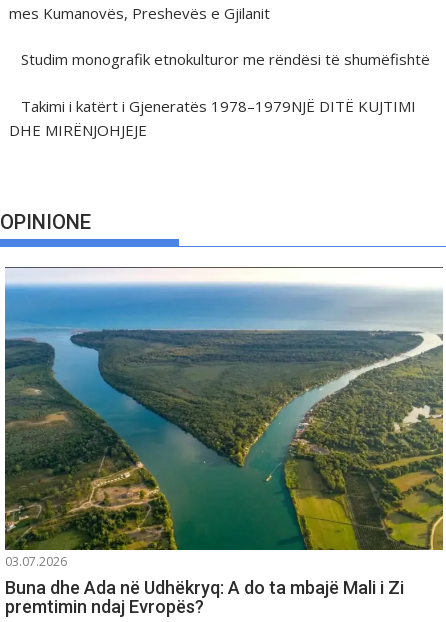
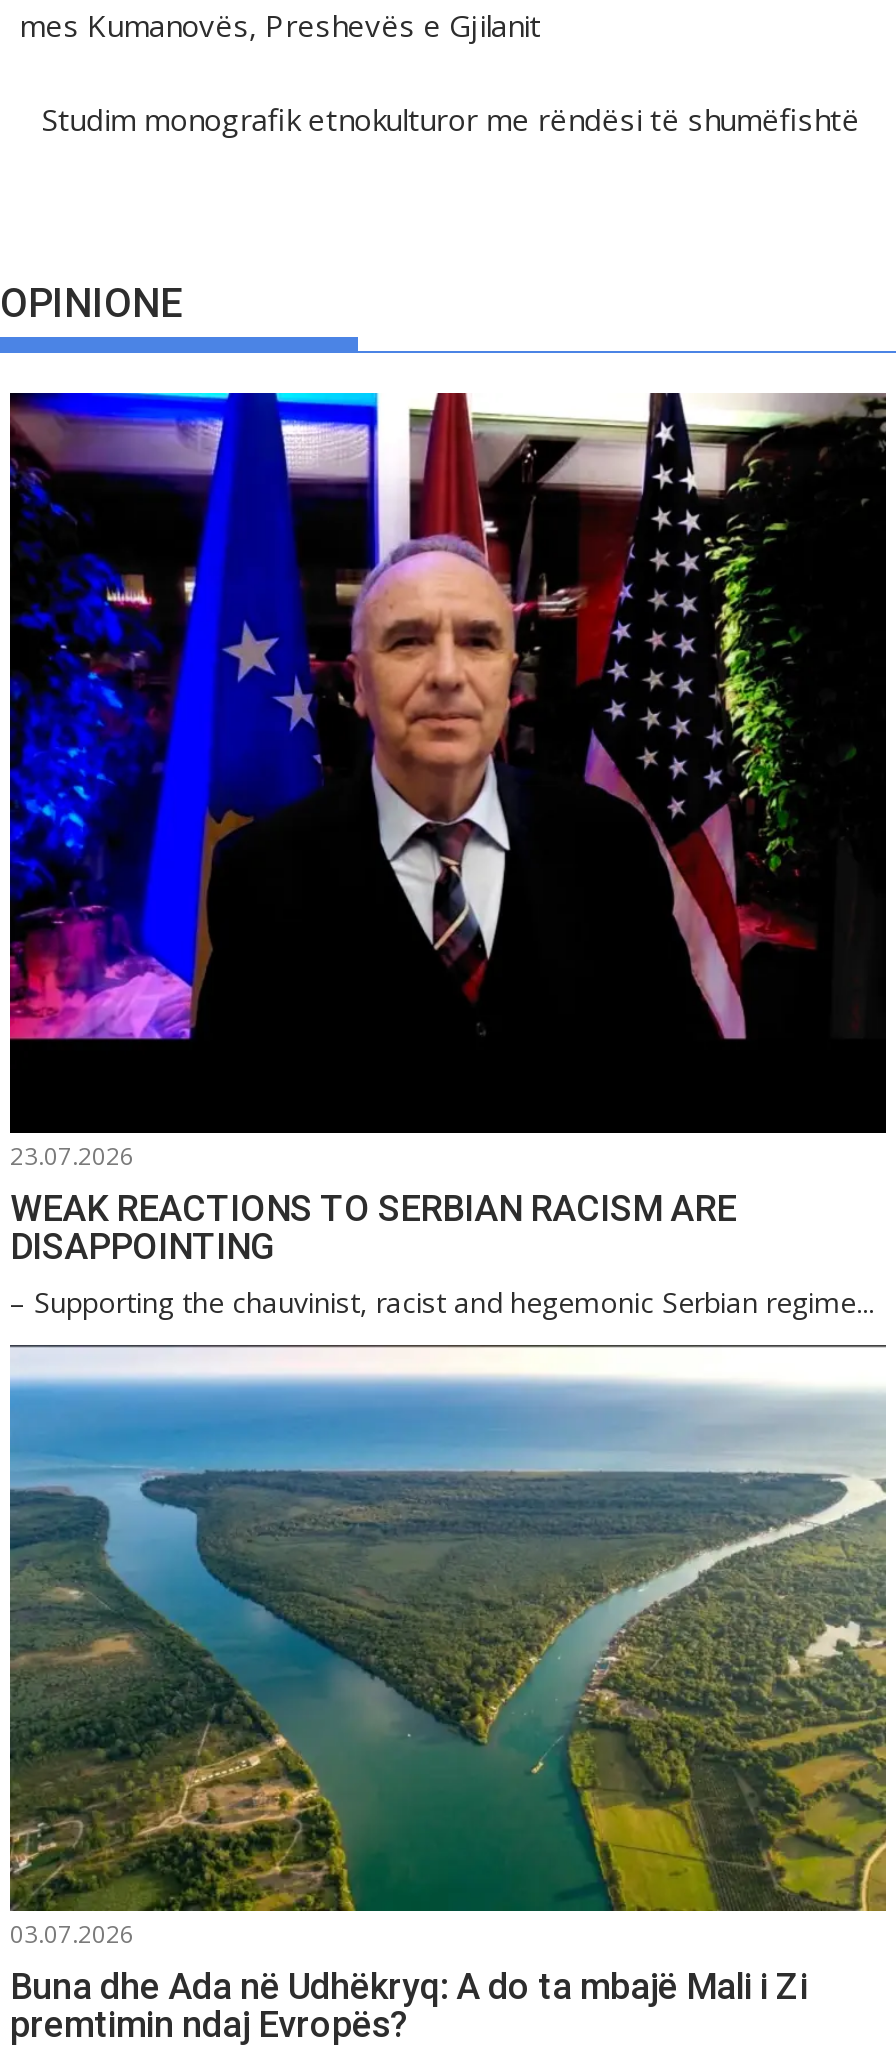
- Takimi i katërt i Gjeneratës 1978–1979NJË DITË KUJTIMI
- DHE MIRËNJOHJEJE

moved up: OPINIONE

+ [image]
+ 23.07.2026
+ WEAK REACTIONS TO SERBIAN RACISM ARE
+ DISAPPOINTING
+ – Supporting the chauvinist, racist and hegemonic Serbian regime...
